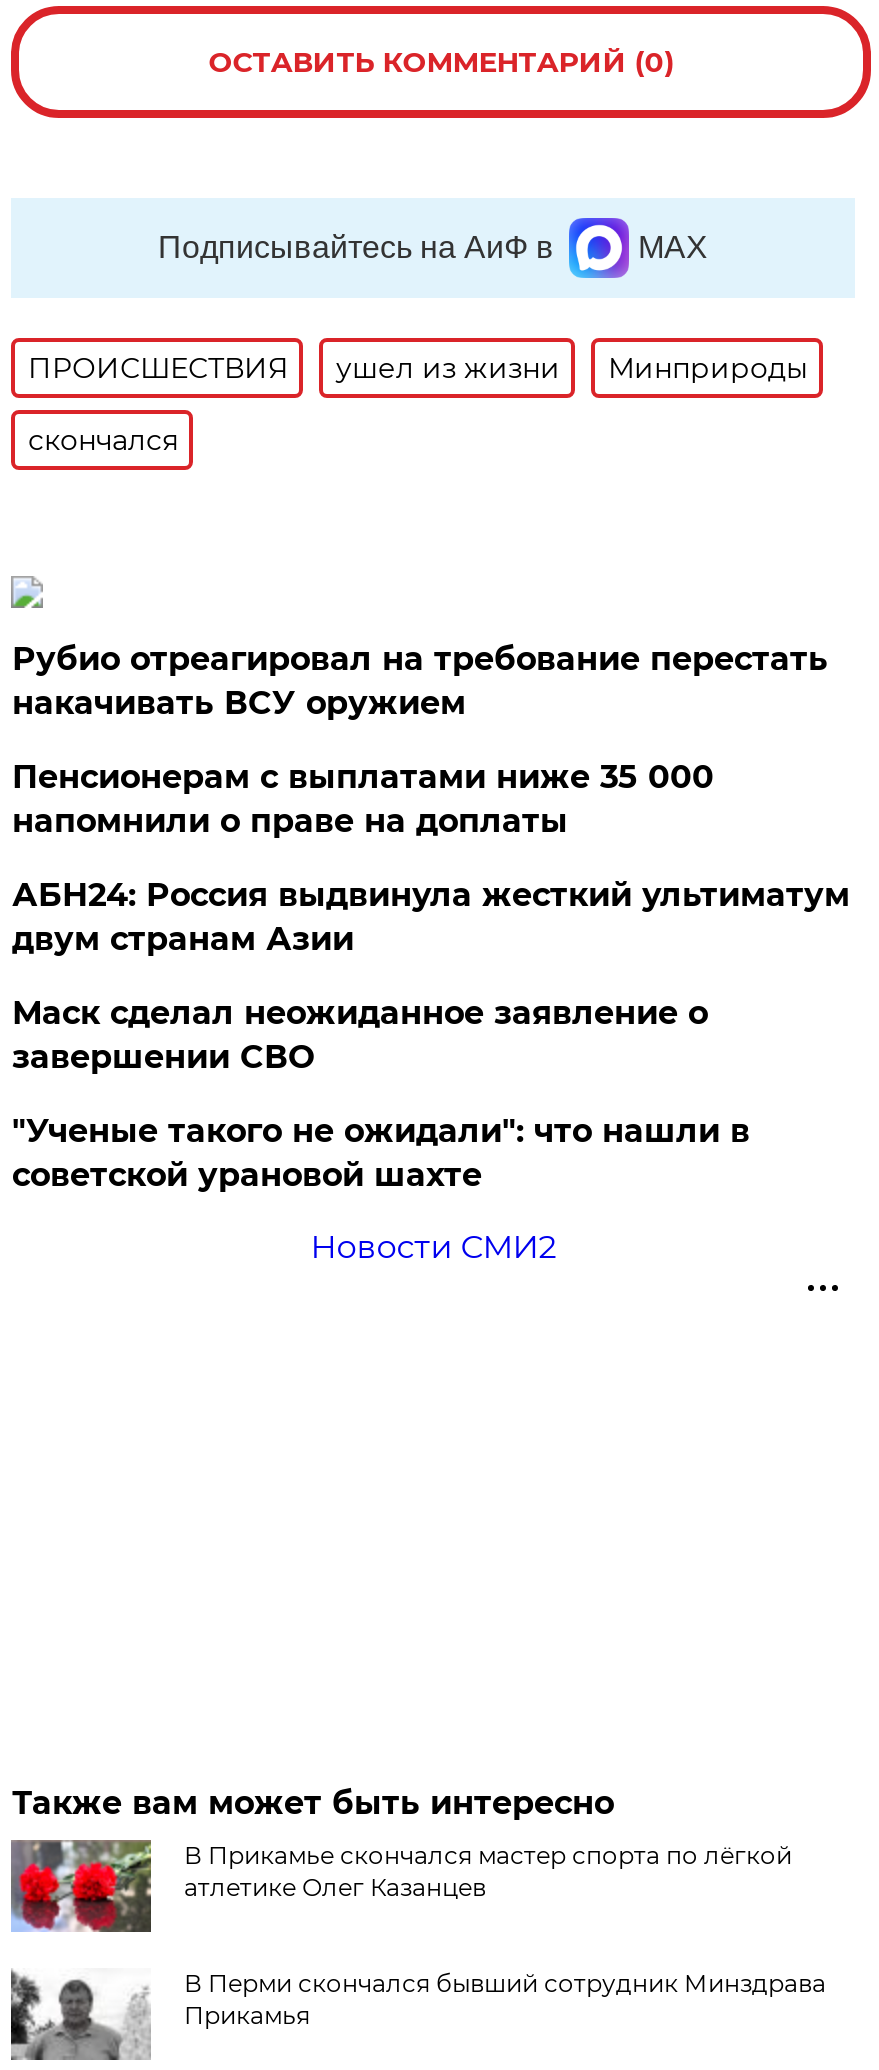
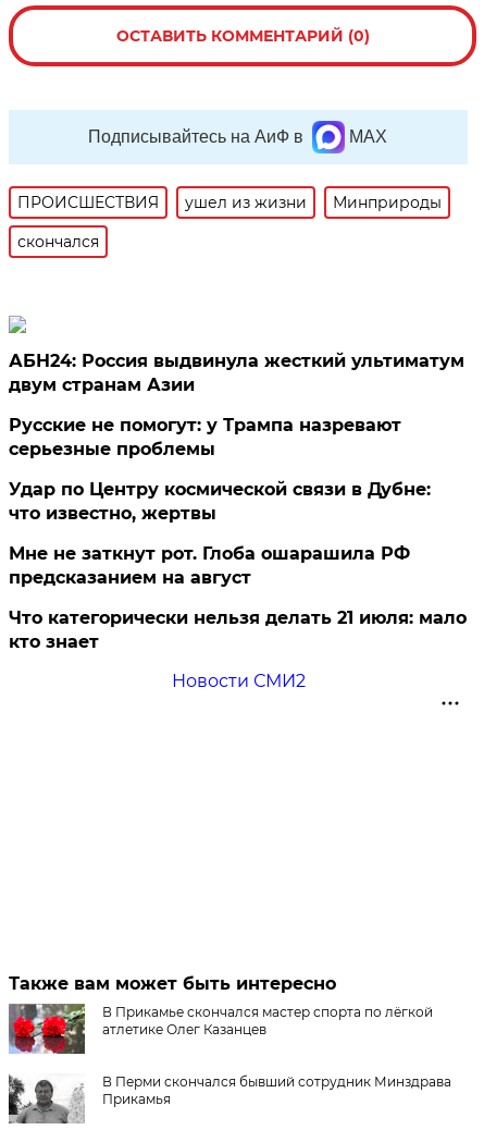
- Рубио отреагировал на требование перестать
- накачивать ВСУ оружием
- Пенсионерам с выплатами ниже 35 000
- напомнили о праве на доплаты

moved up: АБН24: Россия выдвинула жесткий ультиматум | двум странам Азии

- Маск сделал неожиданное заявление о
- завершении СВО
- "Ученые такого не ожидали": что нашли в
- советской урановой шахте
+ Русские не помогут: у Трампа назревают
+ серьезные проблемы
+ Удар по Центру космической связи в Дубне:
+ что известно, жертвы
+ Мне не заткнут рот. Глоба ошарашила РФ
+ предсказанием на август
+ Что категорически нельзя делать 21 июля: мало
+ кто знает
